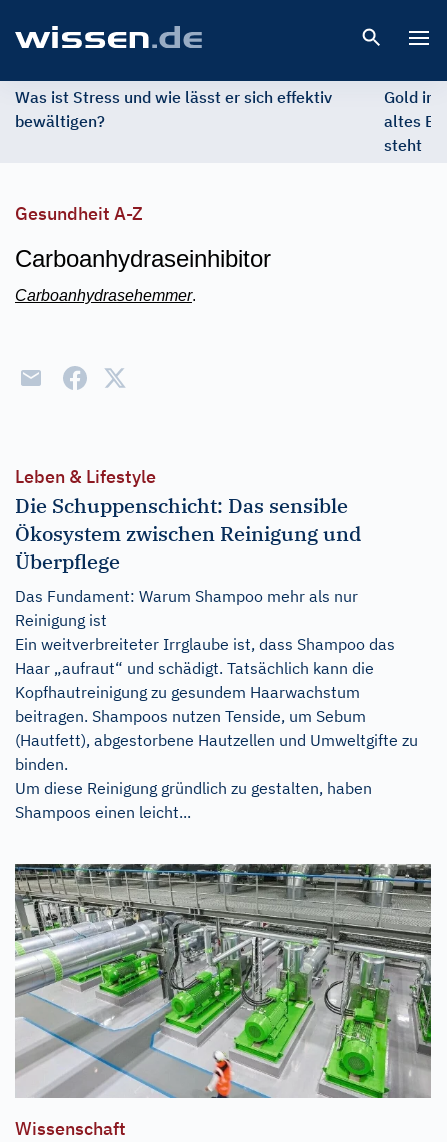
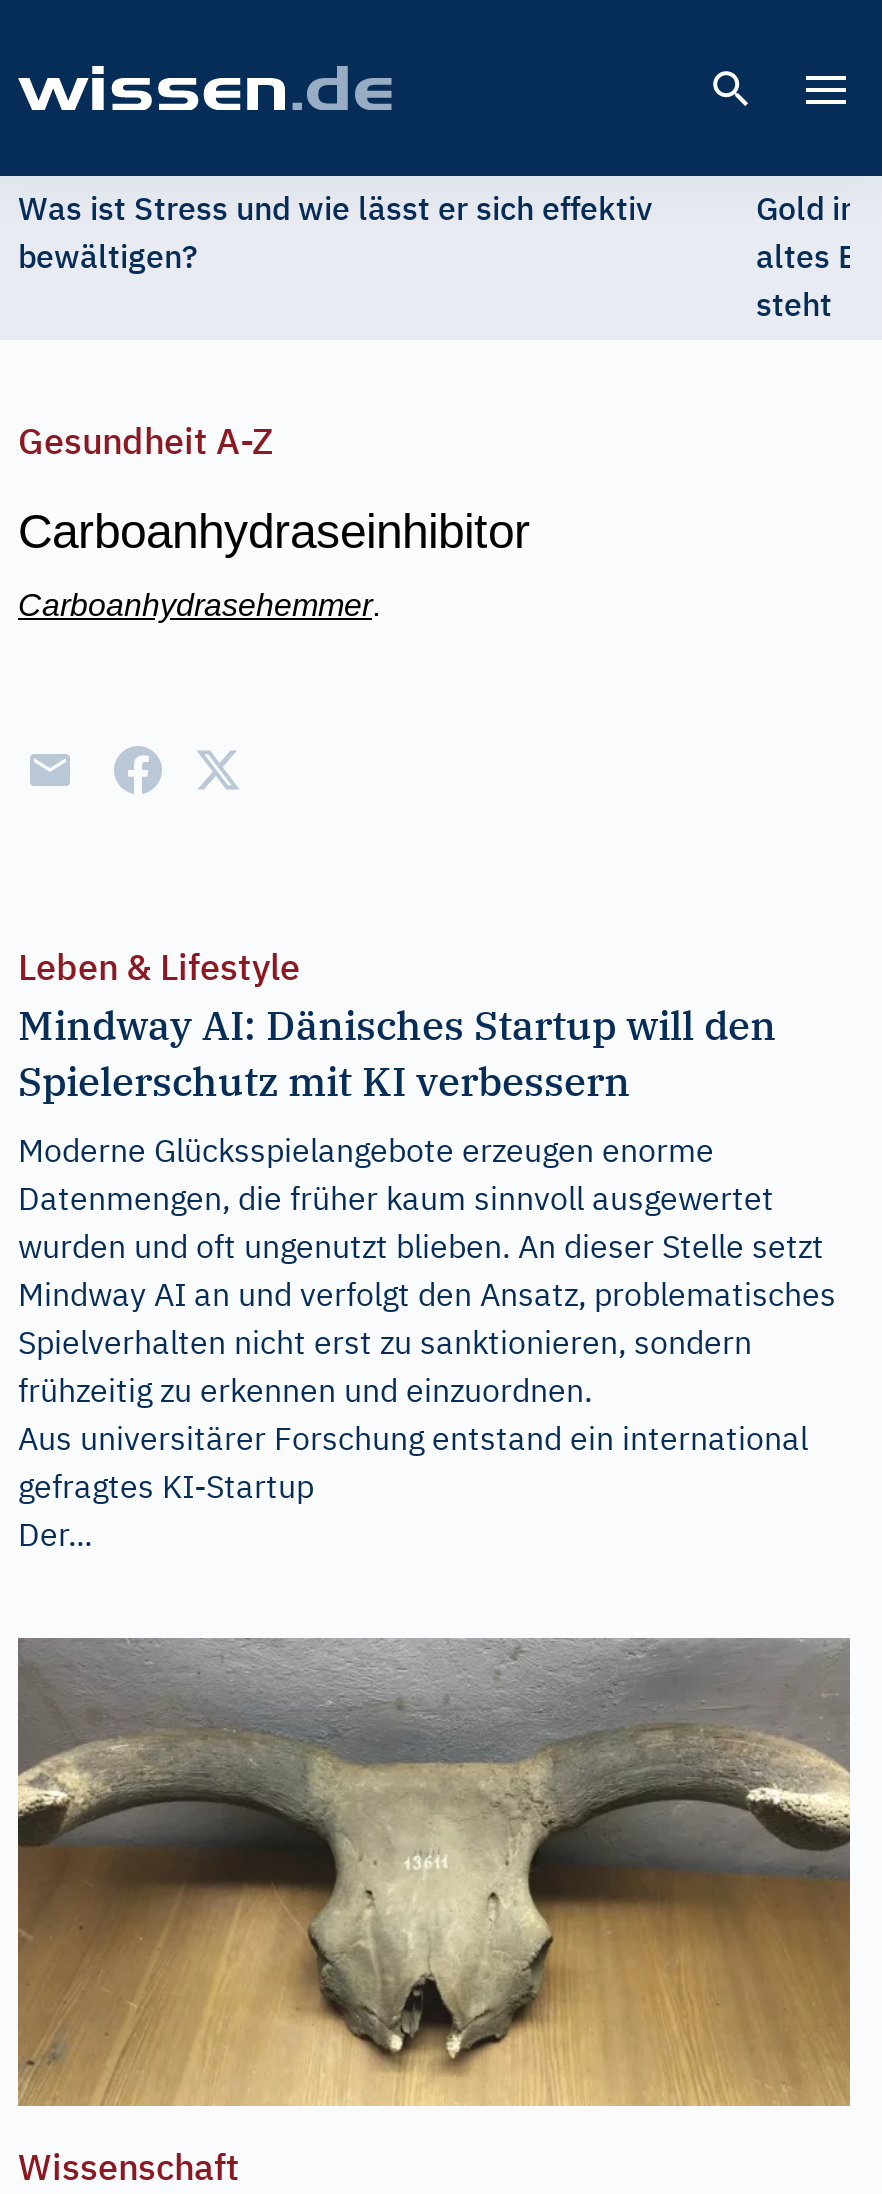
- Die Schuppenschicht: Das sensible
- Ökosystem zwischen Reinigung und
- Überpflege
- Das Fundament: Warum Shampoo mehr als nur
- Reinigung ist
- Ein weitverbreiteter Irrglaube ist, dass Shampoo das
- Haar „aufraut“ und schädigt. Tatsächlich kann die
- Kopfhautreinigung zu gesundem Haarwachstum
- beitragen. Shampoos nutzen Tenside, um Sebum
- (Hautfett), abgestorbene Hautzellen und Umweltgifte zu
- binden.
- Um diese Reinigung gründlich zu gestalten, haben
- Shampoos einen leicht...
+ Mindway AI: Dänisches Startup will den
+ Spielerschutz mit KI verbessern
+ Moderne Glücksspielangebote erzeugen enorme
+ Datenmengen, die früher kaum sinnvoll ausgewertet
+ wurden und oft ungenutzt blieben. An dieser Stelle setzt
+ Mindway AI an und verfolgt den Ansatz, problematisches
+ Spielverhalten nicht erst zu sanktionieren, sondern
+ frühzeitig zu erkennen und einzuordnen.
+ Aus universitärer Forschung entstand ein international
+ gefragtes KI-Startup
+ Der...

- [image]
+ [image]
